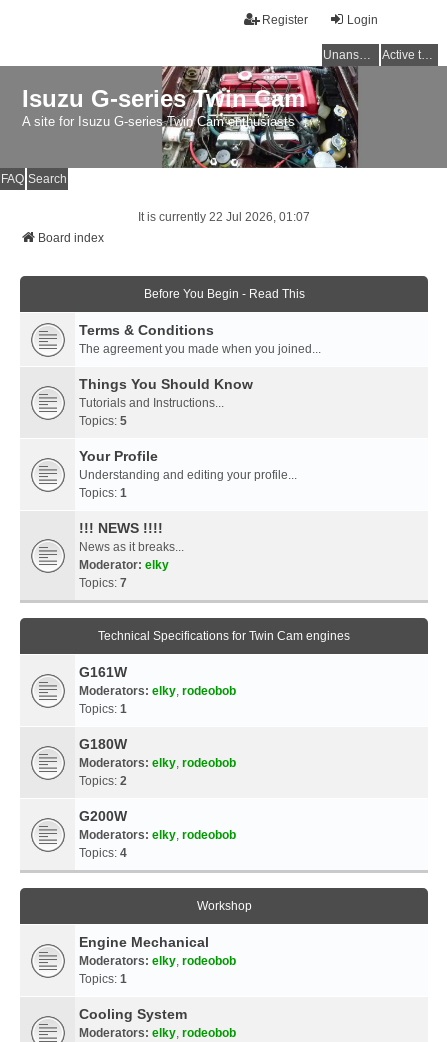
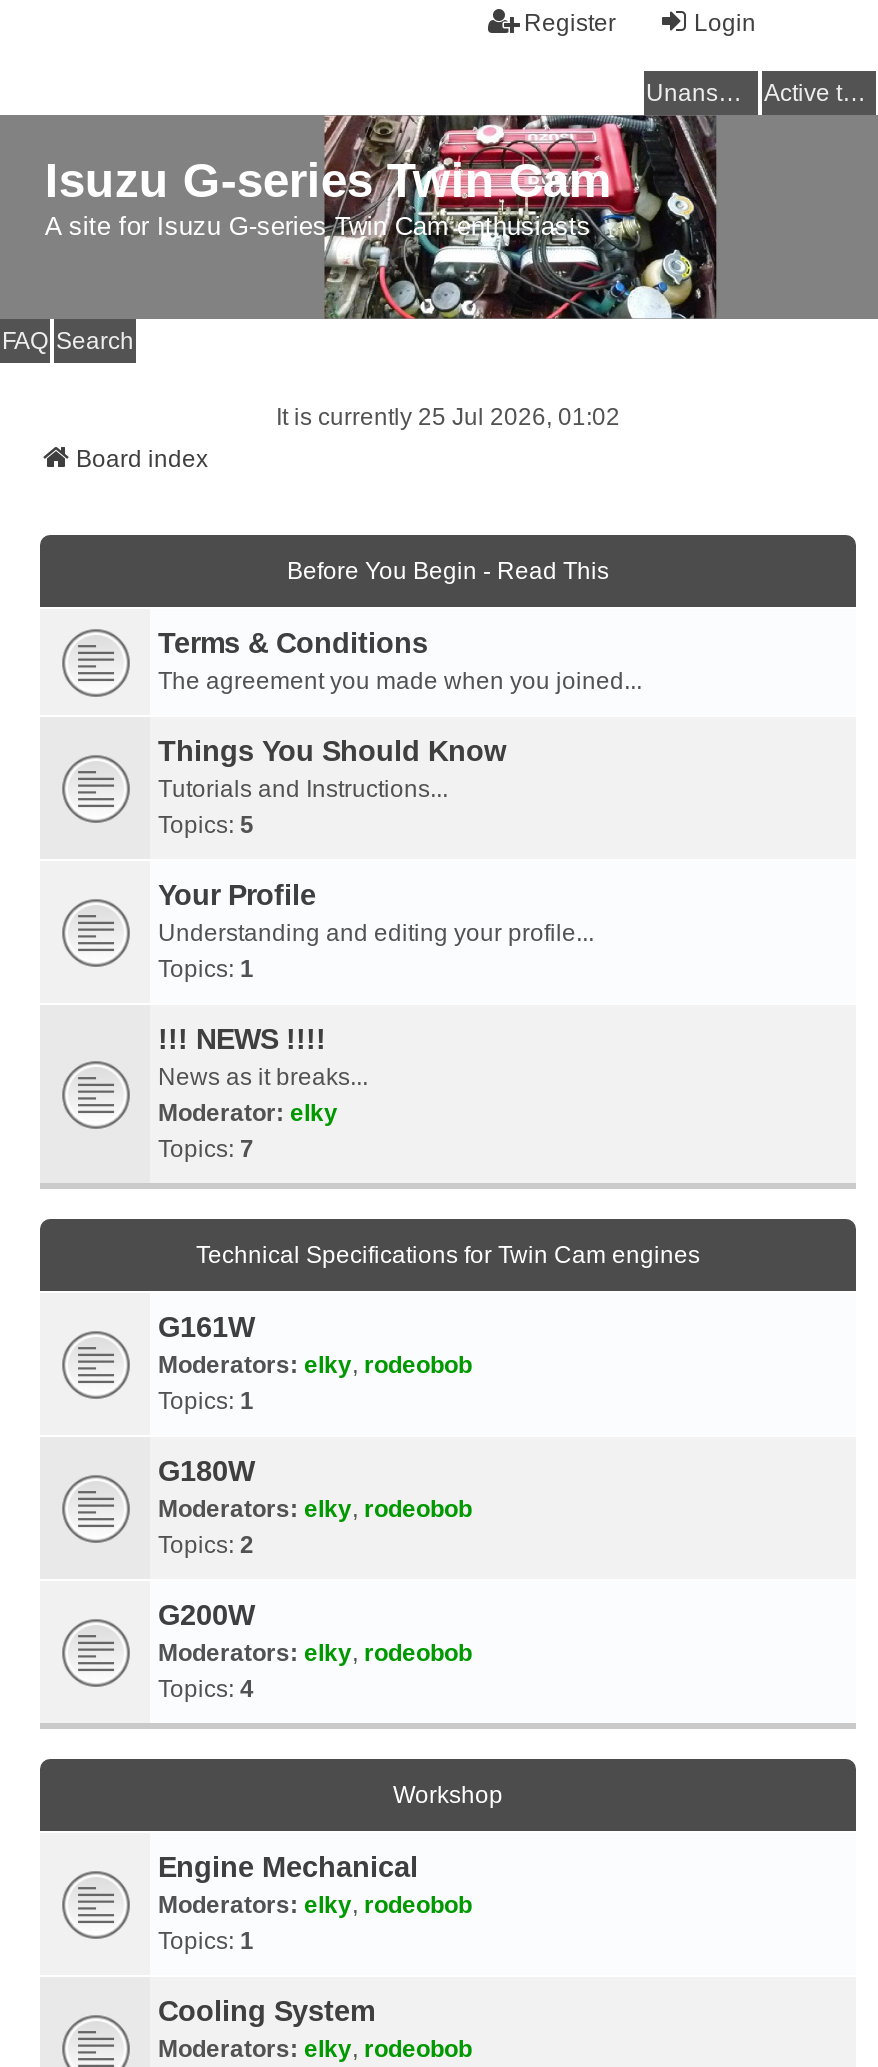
- It is currently 22 Jul 2026, 01:07
+ It is currently 25 Jul 2026, 01:02
